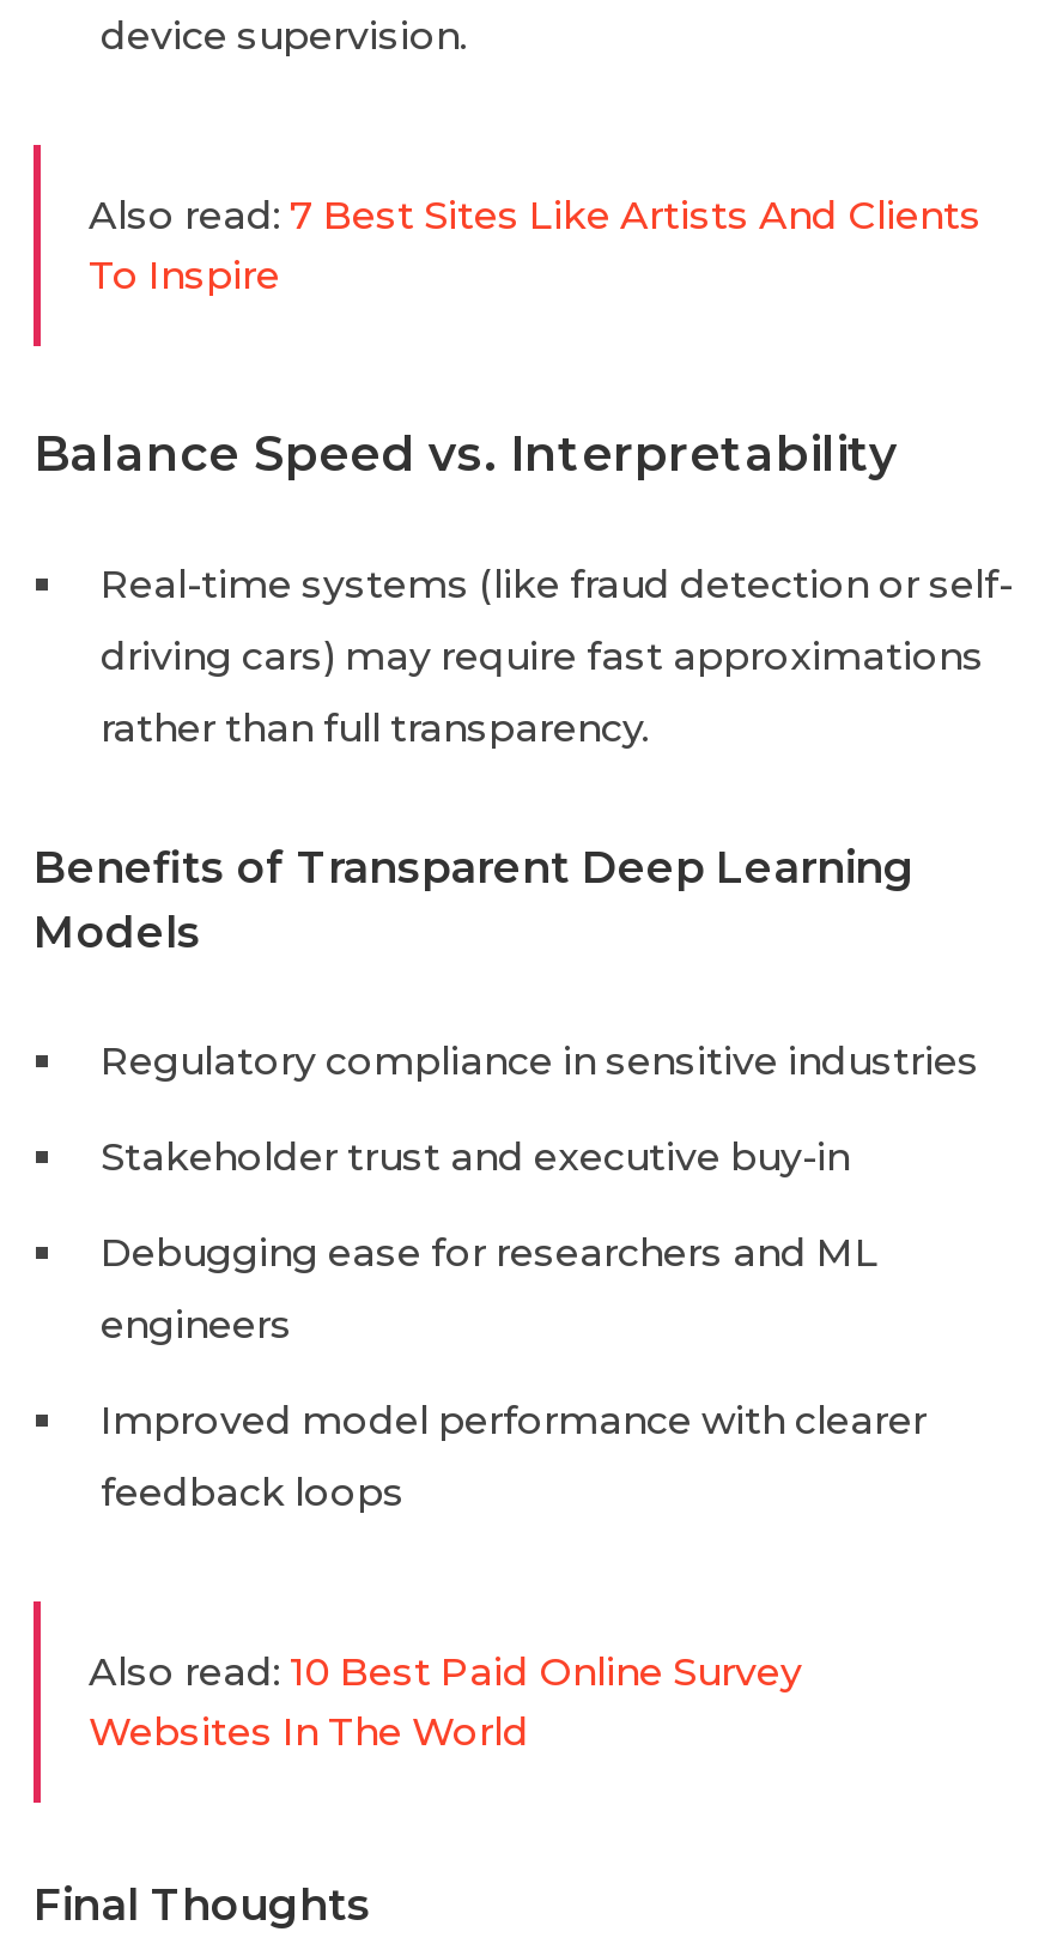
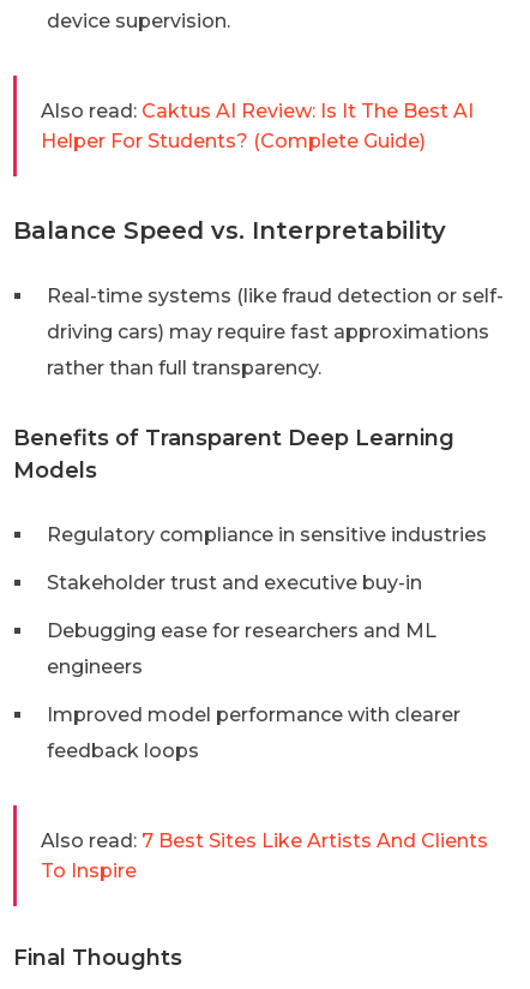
+ Also read: Caktus AI Review: Is It The Best AI
+ Helper For Students? (Complete Guide)

moved down: Also read: 7 Best Sites Like Artists And Clients | To Inspire

- Also read: 10 Best Paid Online Survey
- Websites In The World
